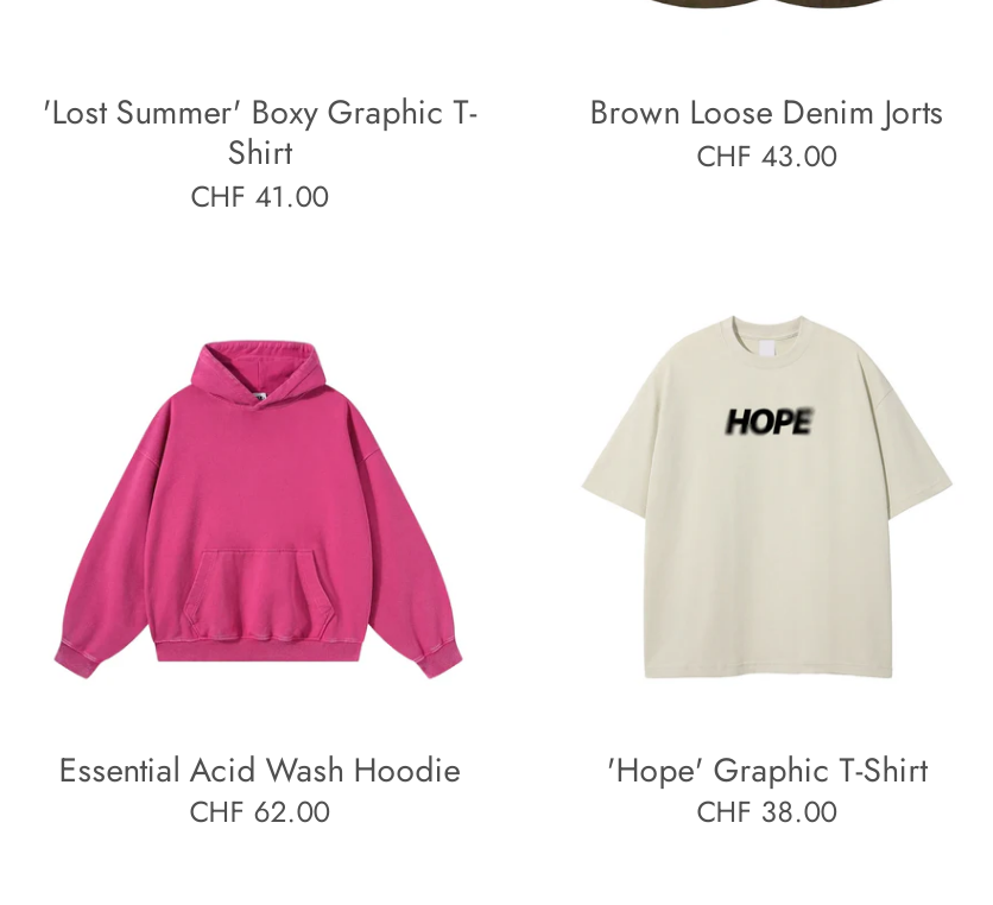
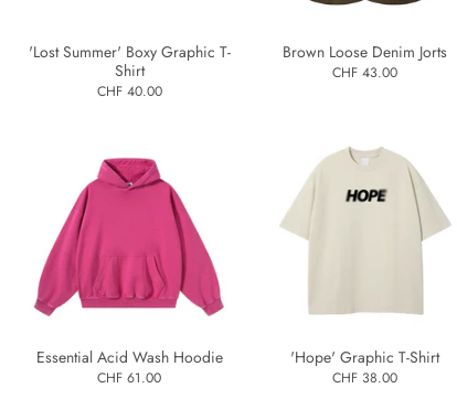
- CHF 41.00
+ CHF 40.00

- CHF 62.00
+ CHF 61.00
